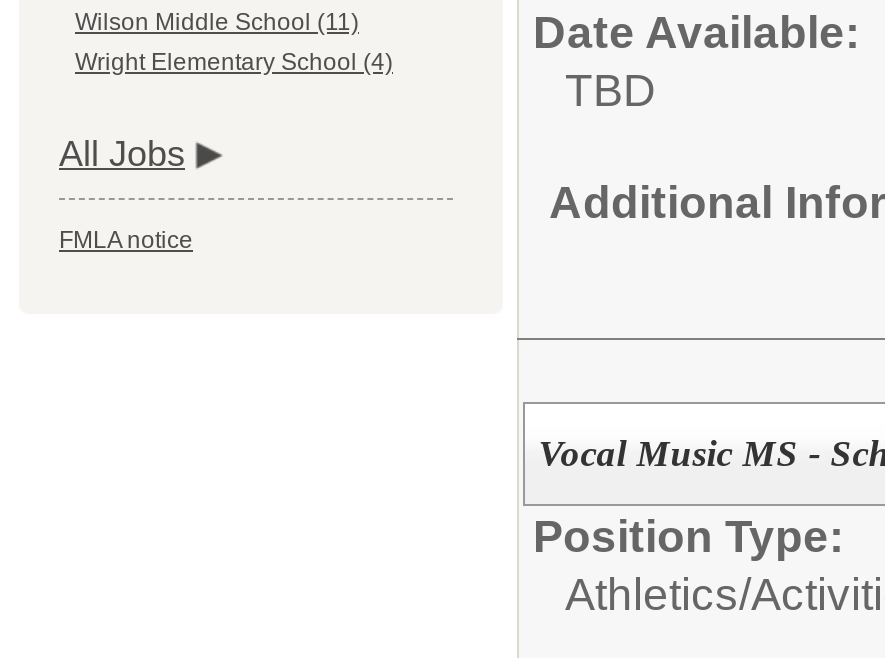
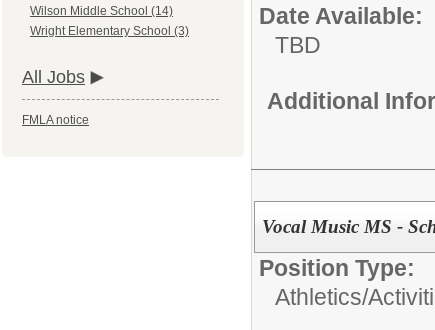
- Wilson Middle School (11)
+ Wilson Middle School (14)

- Wright Elementary School (4)
+ Wright Elementary School (3)
